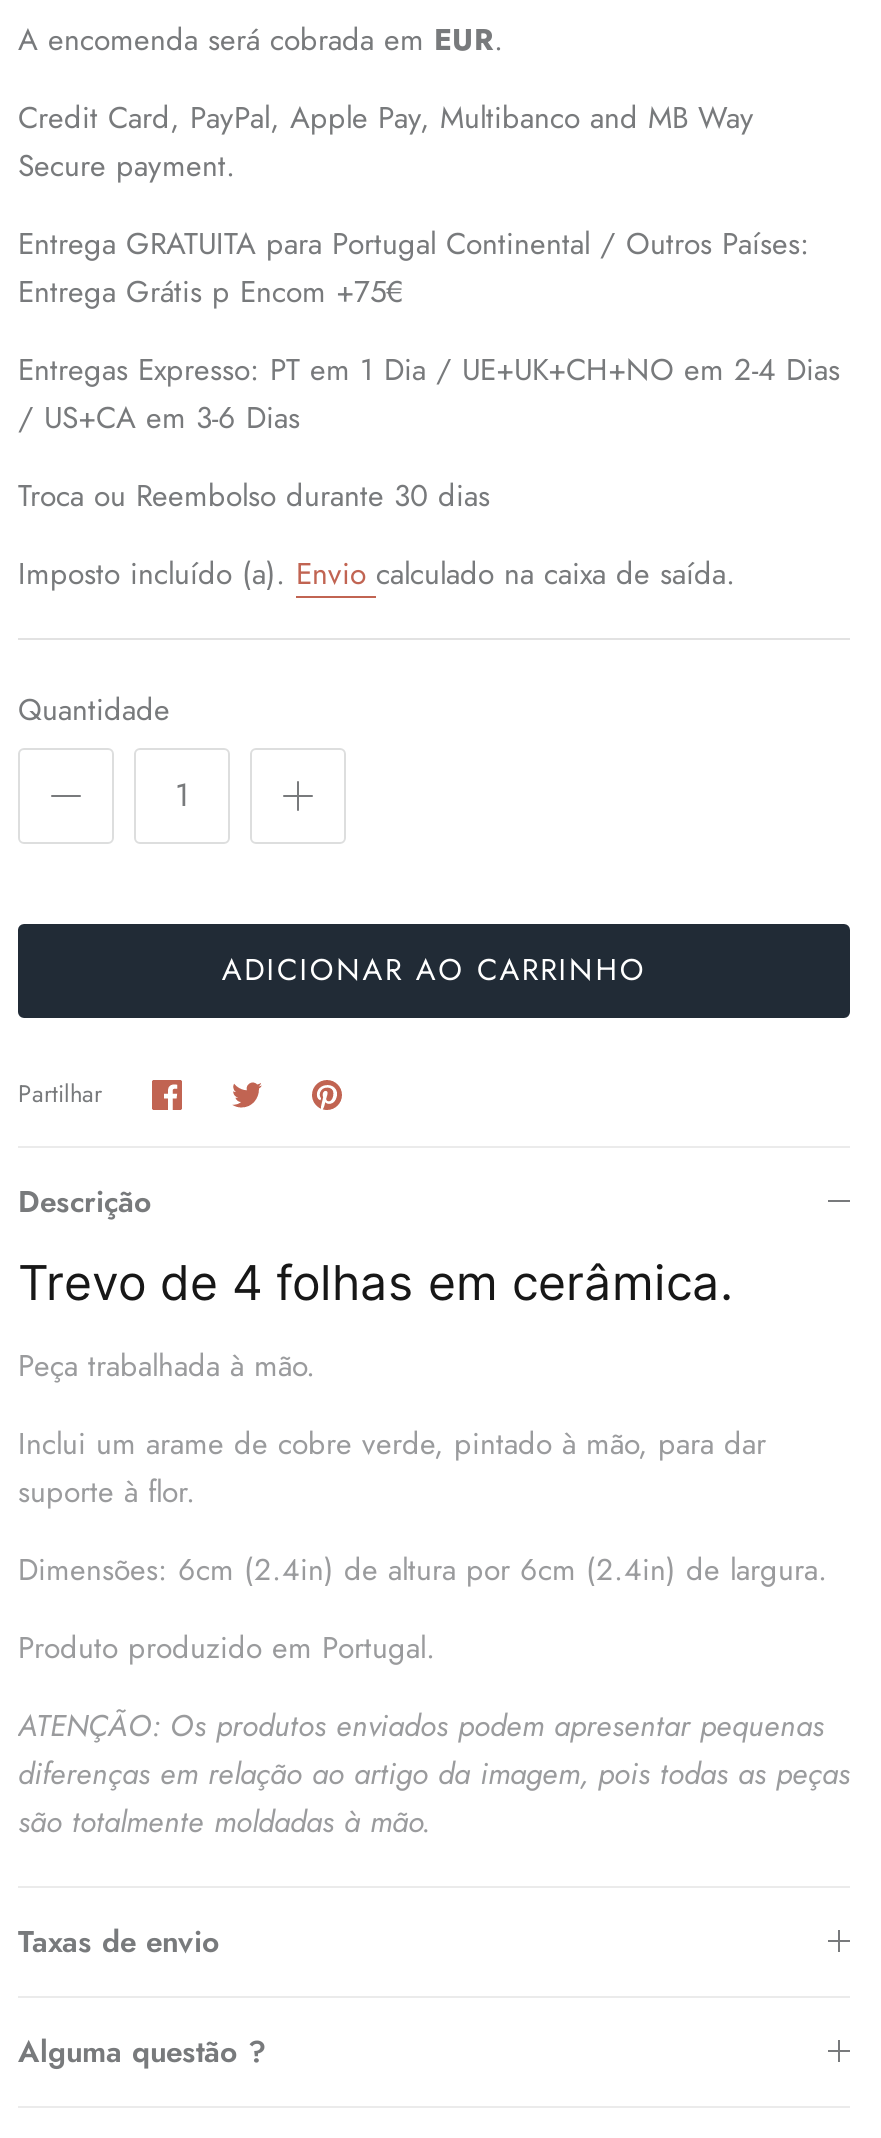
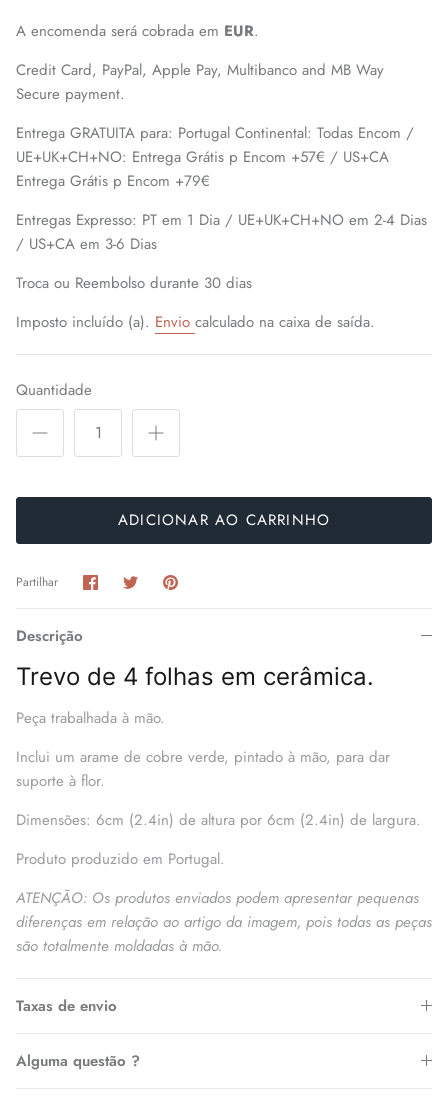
- Entrega GRATUITA para Portugal Continental / Outros Países:
- Entrega Grátis p Encom +75€
+ Entrega GRATUITA para: Portugal Continental: Todas Encom /
+ UE+UK+CH+NO: Entrega Grátis p Encom +57€ / US+CA
+ Entrega Grátis p Encom +79€
